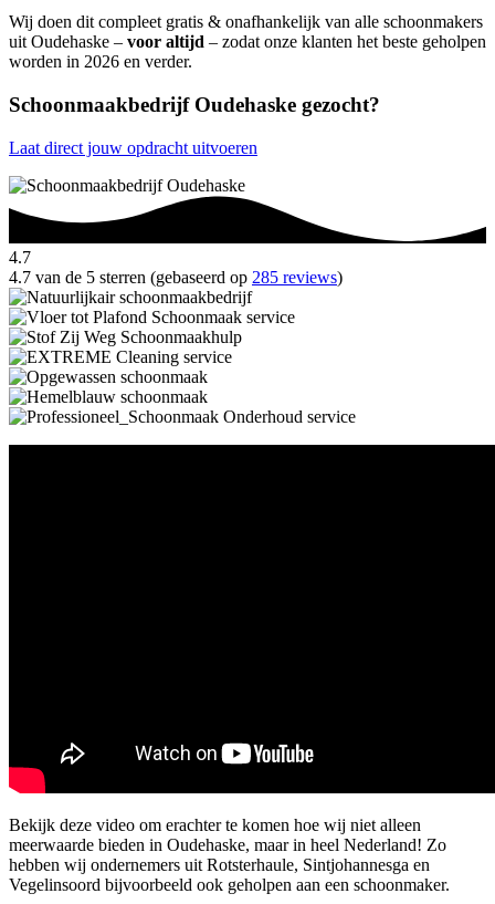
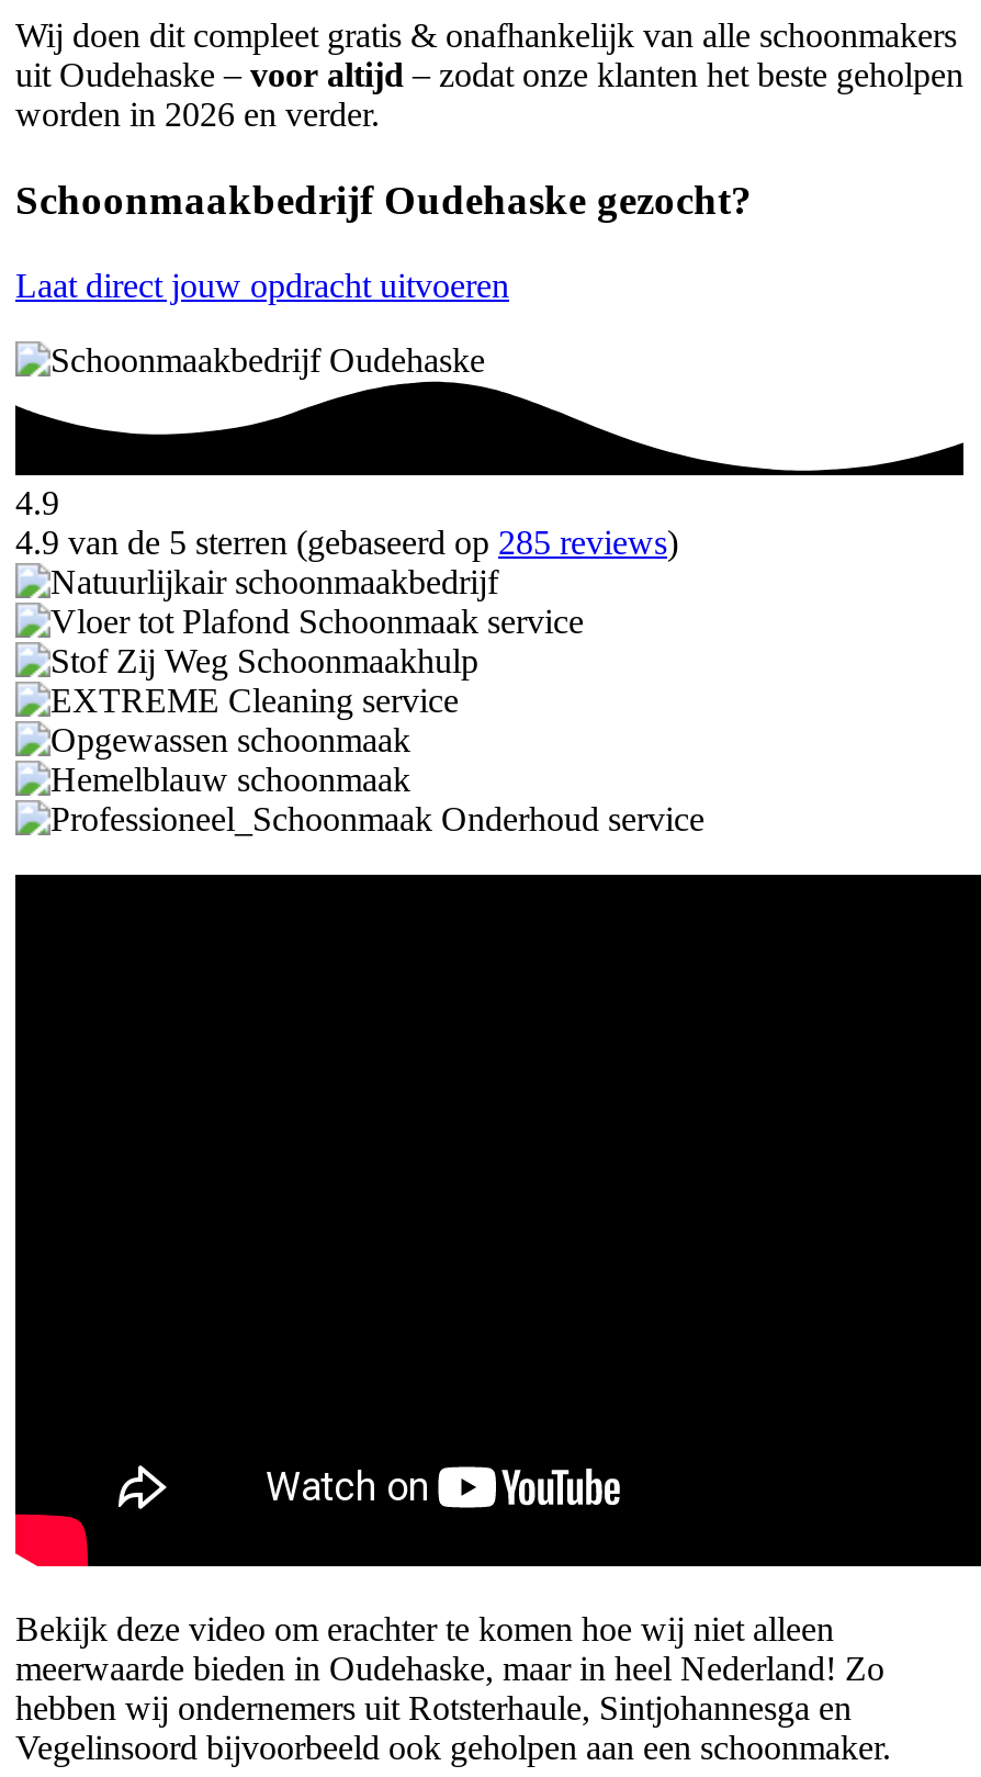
- 4.7
+ 4.9

- 4.7 van de 5 sterren (gebaseerd op 285 reviews)
+ 4.9 van de 5 sterren (gebaseerd op 285 reviews)
